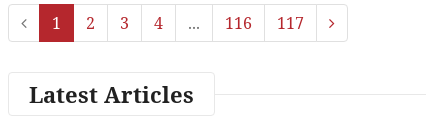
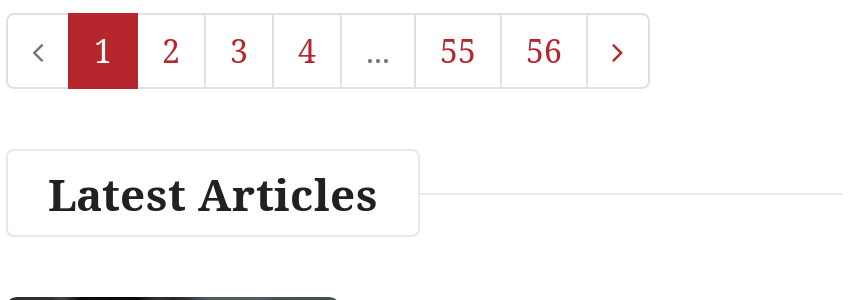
- 116
+ 55

- 117
+ 56
